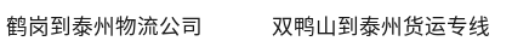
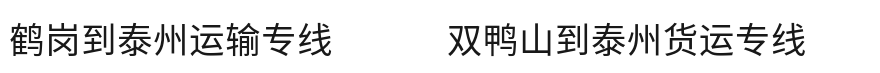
- 鹤岗到泰州物流公司
+ 鹤岗到泰州运输专线
